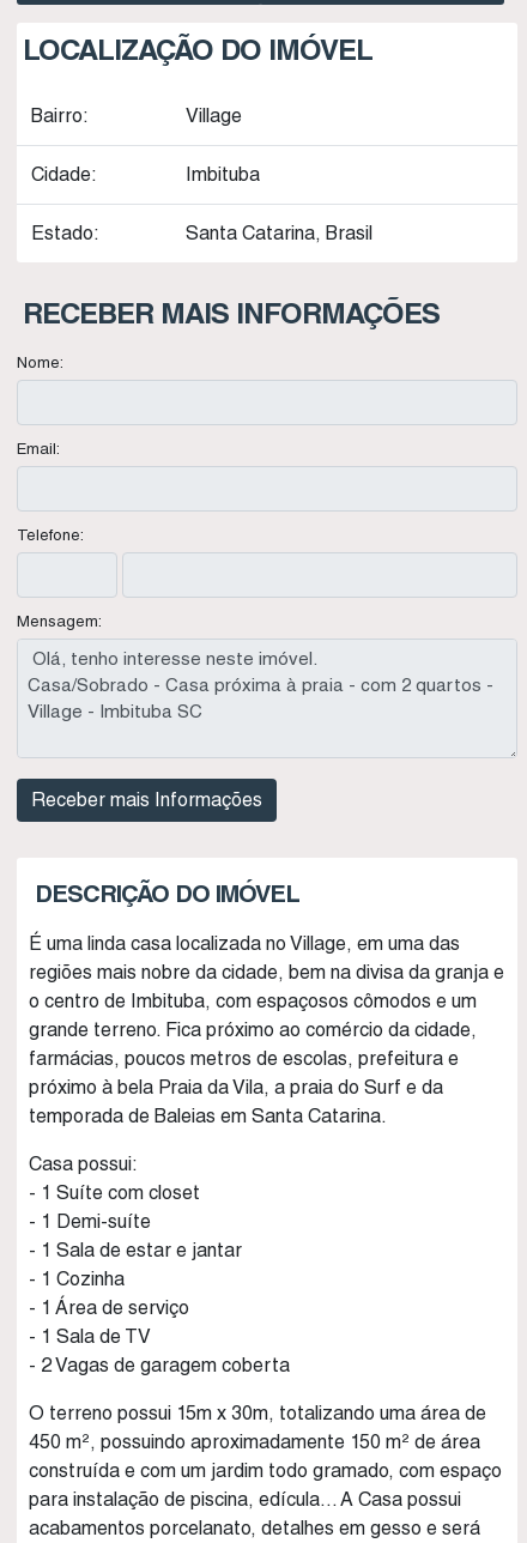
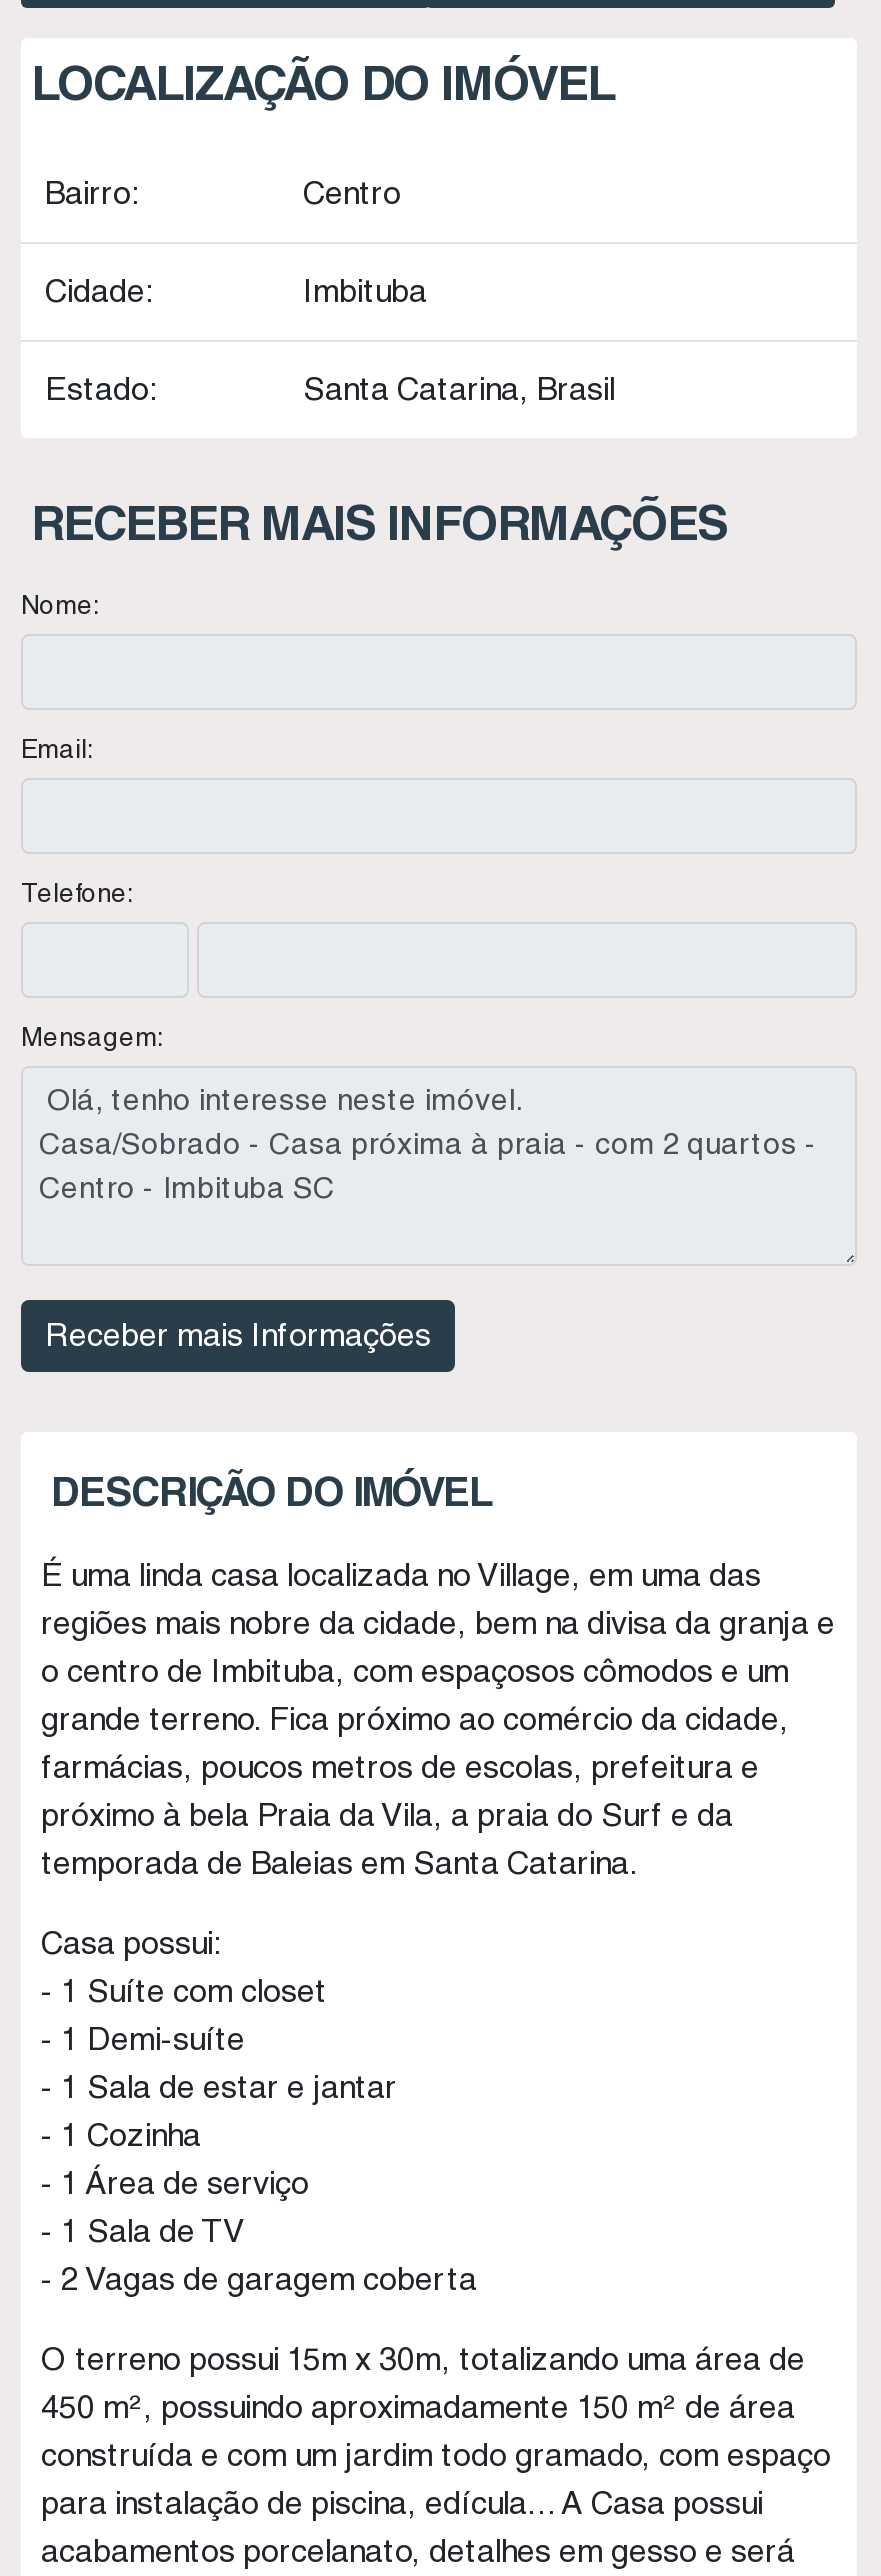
- Village
+ Centro
